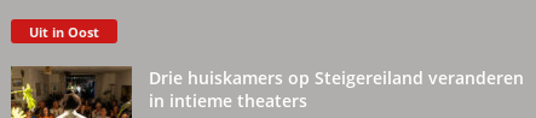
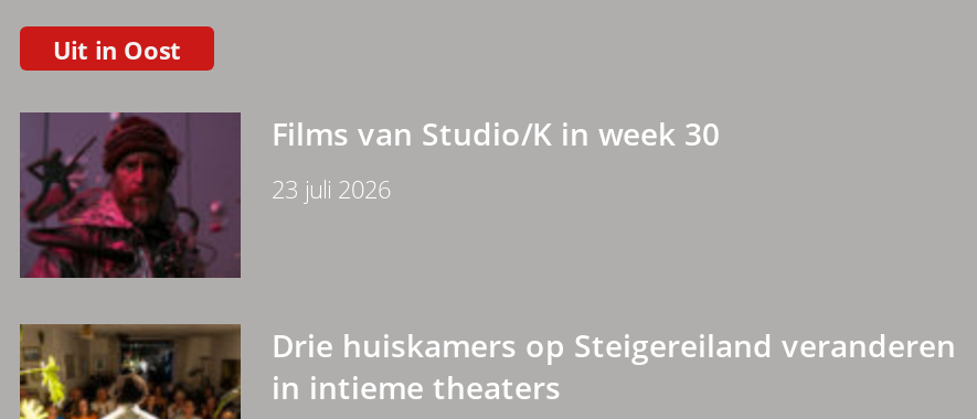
+ [image]
+ Films van Studio/K in week 30
+ 23 juli 2026
